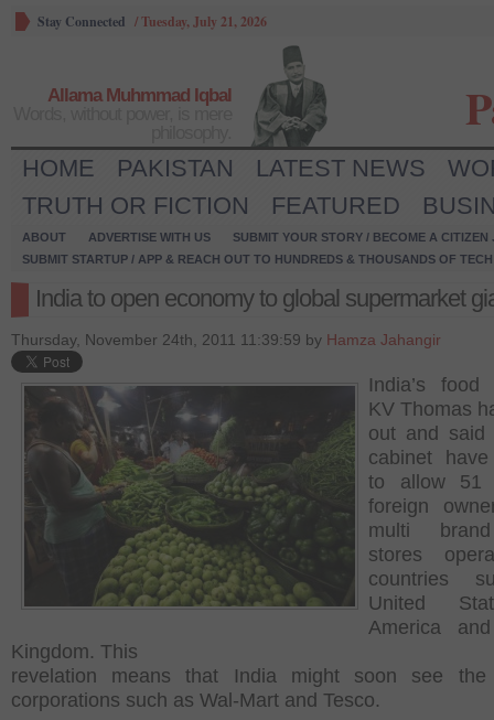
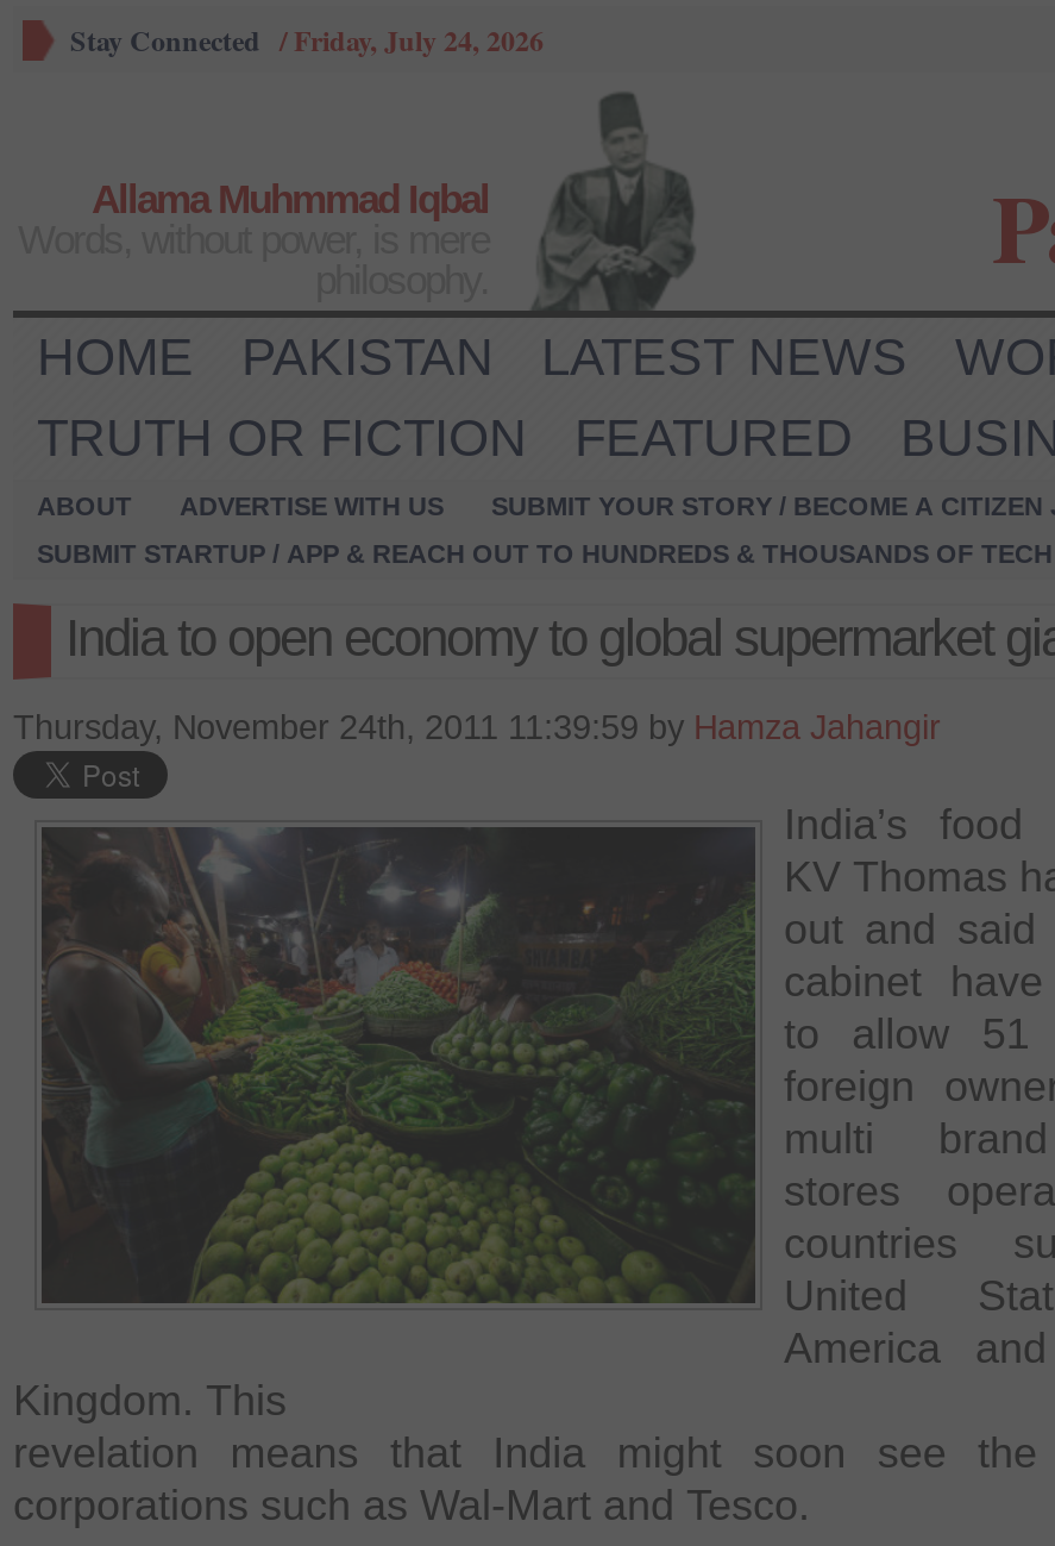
- Stay Connected / Tuesday, July 21, 2026
+ Stay Connected / Friday, July 24, 2026
